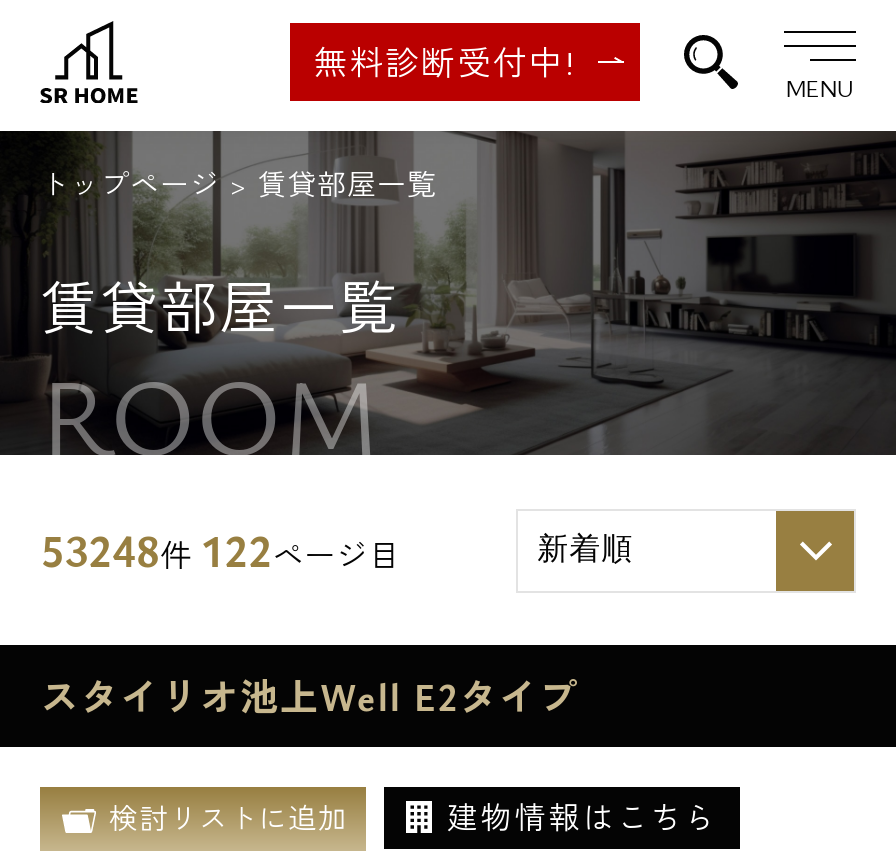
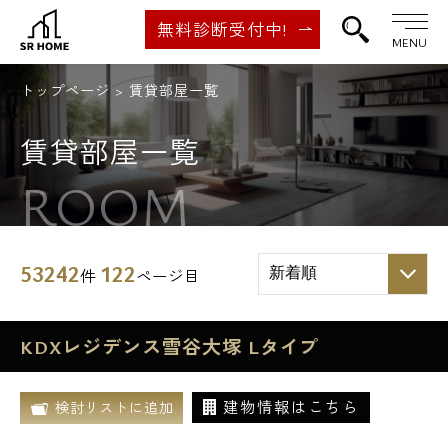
- 53248件122ページ目
+ 53242件122ページ目

- スタイリオ池上Well E2タイプ
+ KDXレジデンス雪谷大塚 Lタイプ
